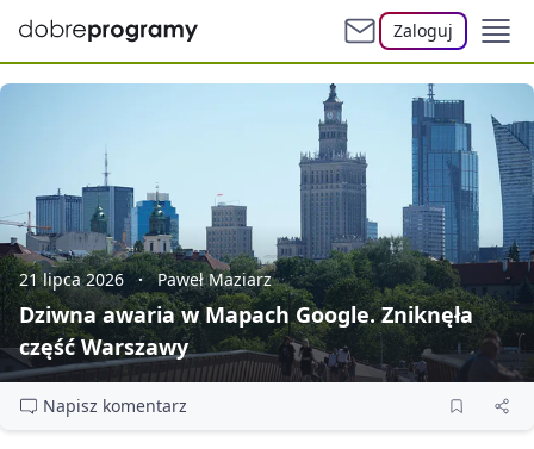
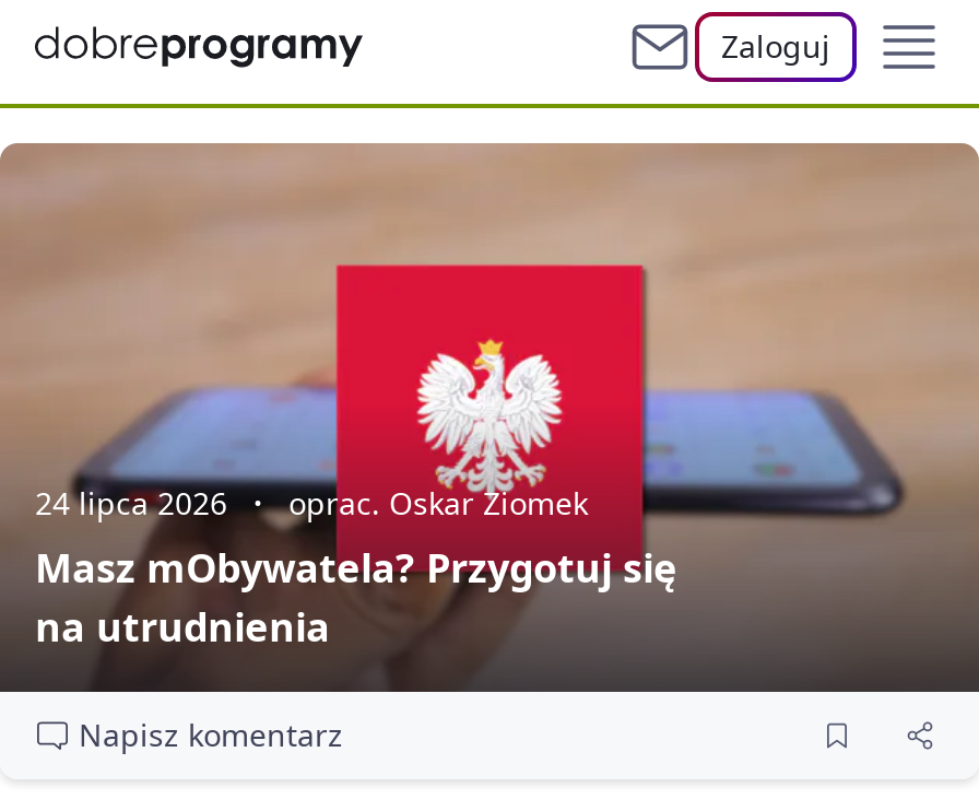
- [image]
- 21 lipca 2026
- Paweł Maziarz
- Dziwna awaria w Mapach Google. Zniknęła
- część Warszawy
+ [image]
+ 24 lipca 2026
+ oprac. Oskar Ziomek
+ Masz mObywatela? Przygotuj się
+ na utrudnienia
